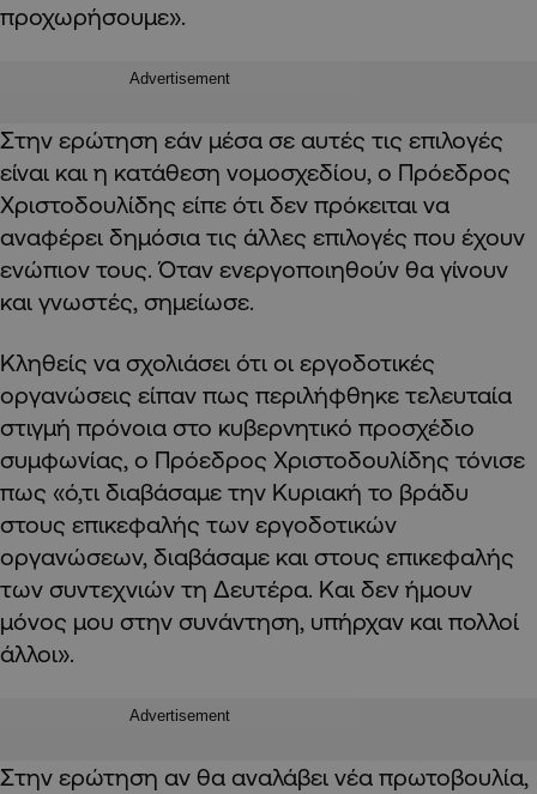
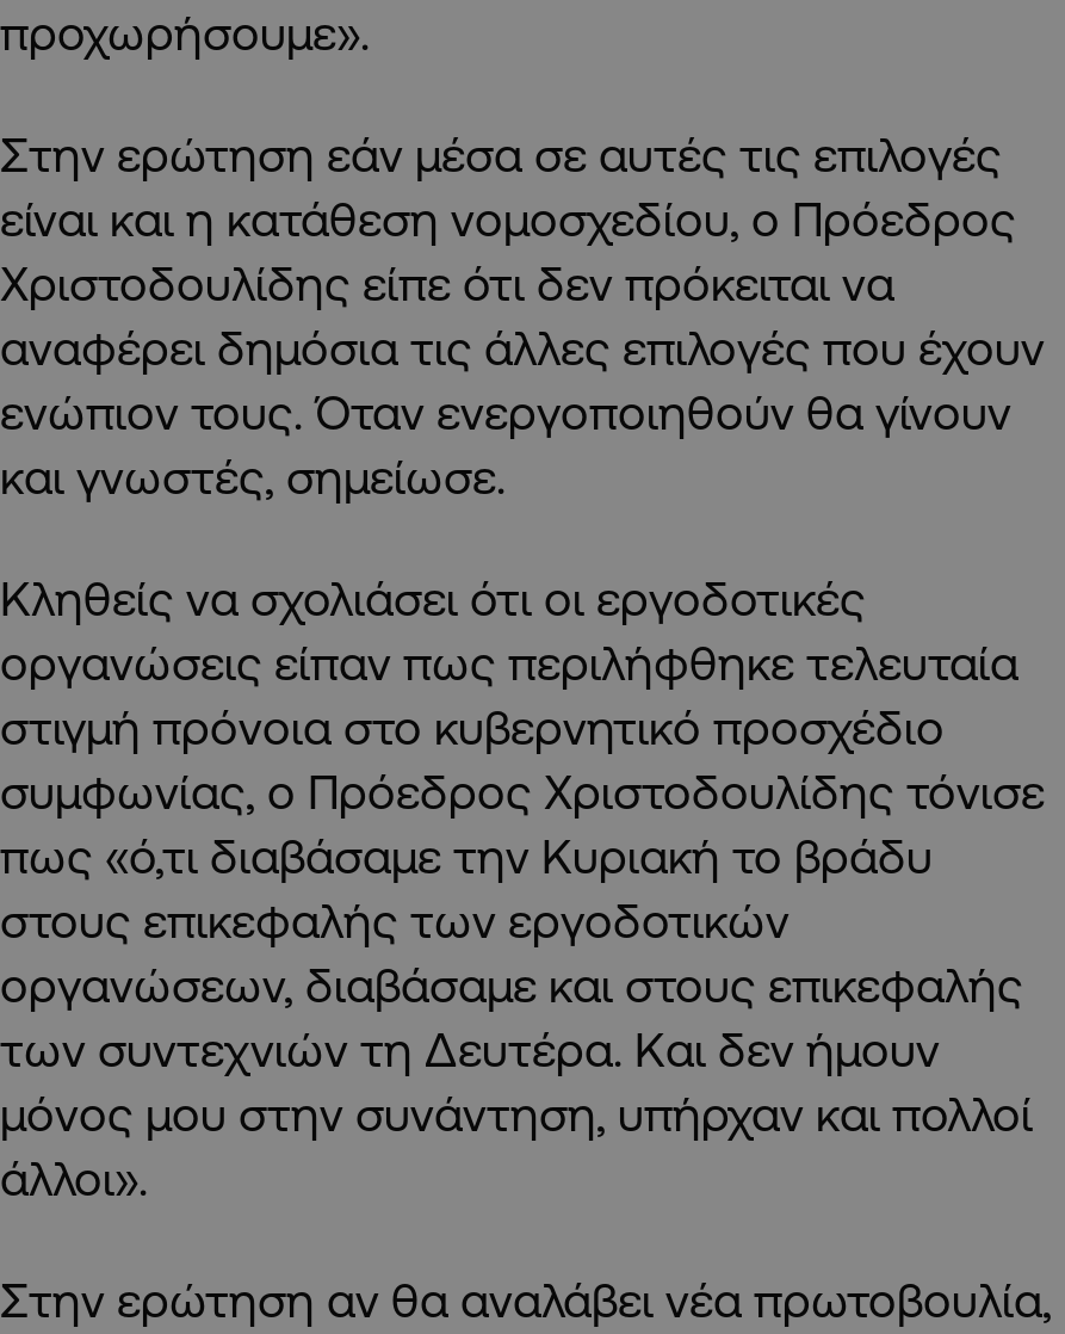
- Advertisement

- Advertisement
